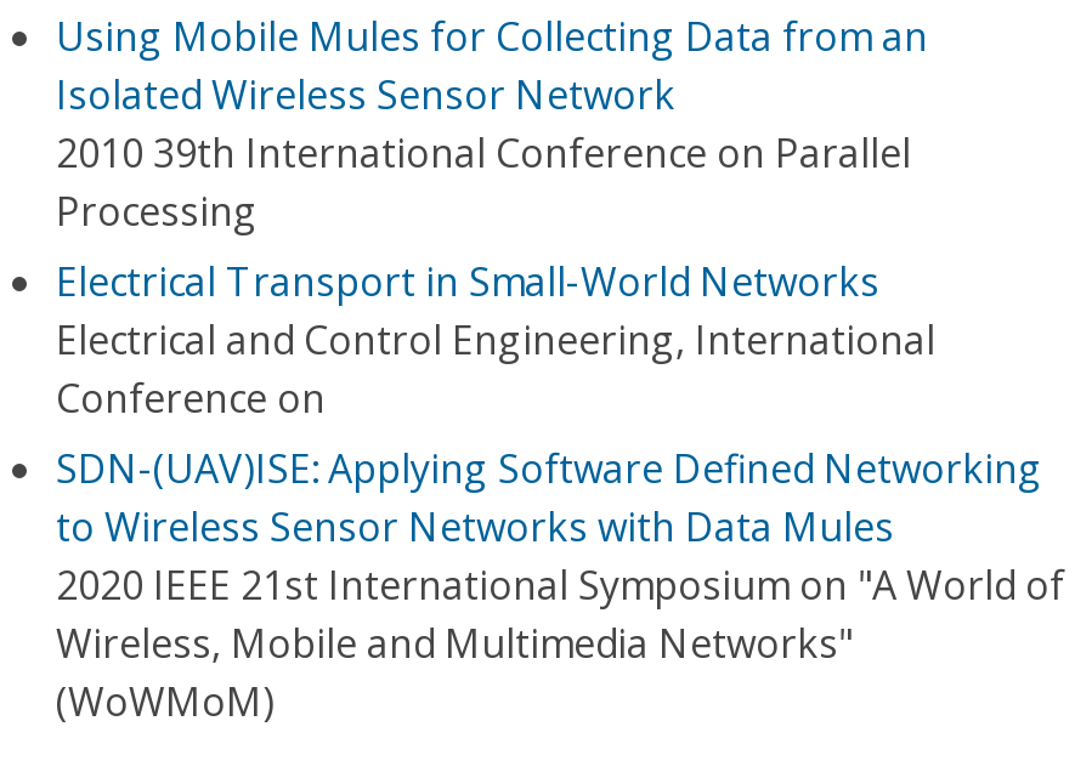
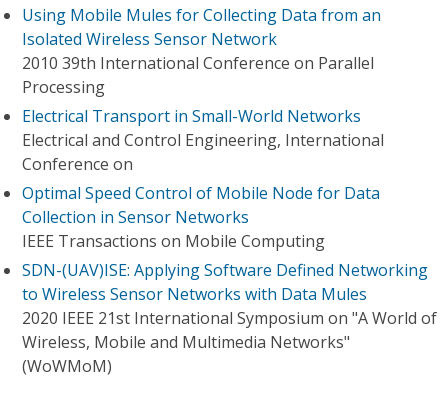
+ Optimal Speed Control of Mobile Node for Data
+ Collection in Sensor Networks
+ IEEE Transactions on Mobile Computing
